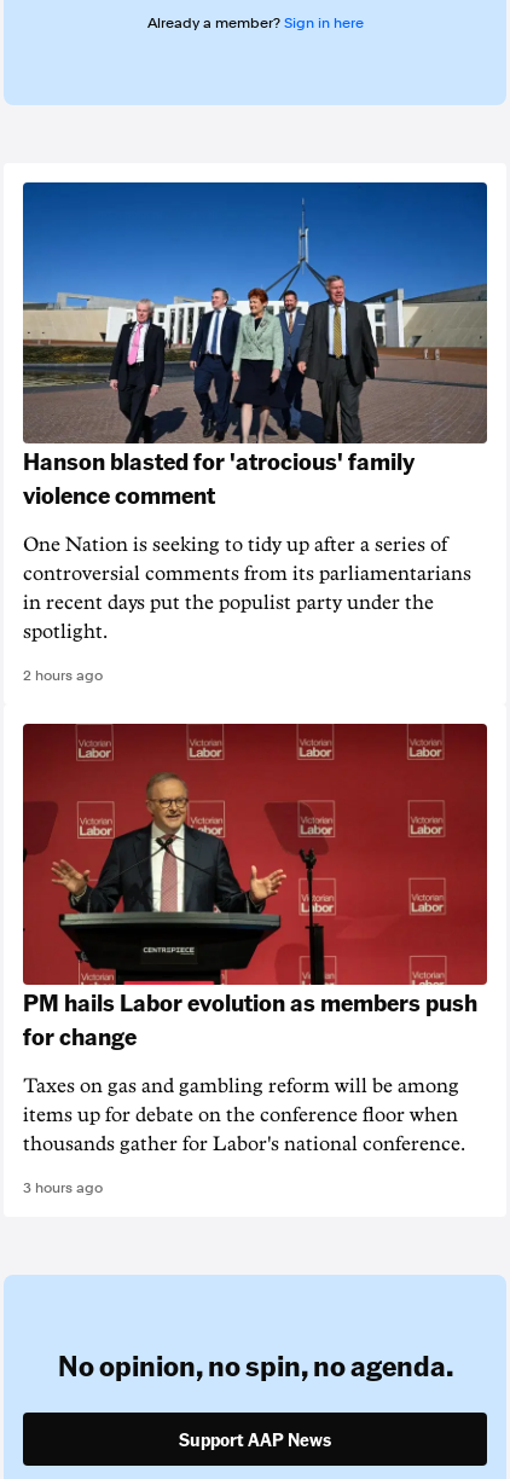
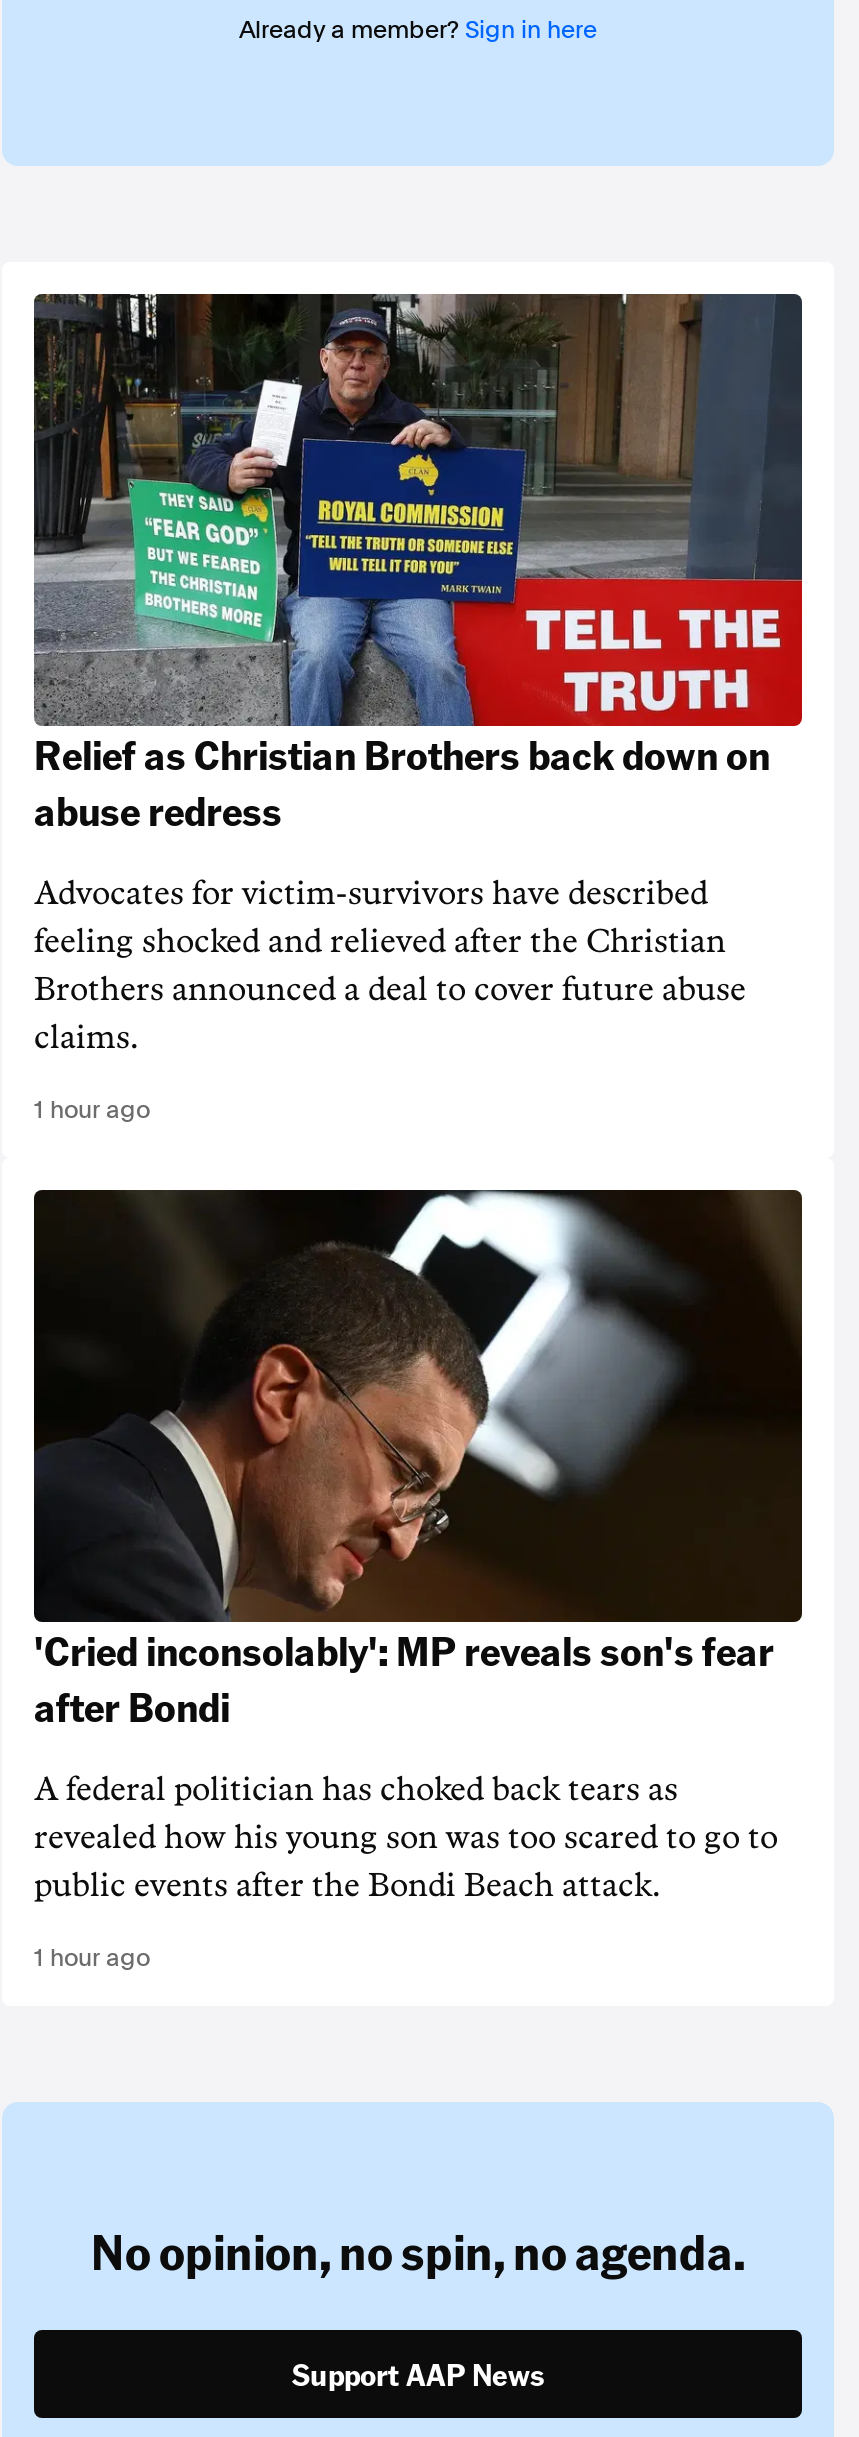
- [image]
- Hanson blasted for 'atrocious' family
- violence comment
+ [image]
+ Relief as Christian Brothers back down on
+ abuse redress

- One Nation is seeking to tidy up after a series of
+ Advocates for victim-survivors have described

- controversial comments from its parliamentarians
+ feeling shocked and relieved after the Christian

- in recent days put the populist party under the
+ Brothers announced a deal to cover future abuse

- spotlight.
+ claims.

- 2 hours ago
+ 1 hour ago

- [image]
- PM hails Labor evolution as members push
- for change
+ [image]
+ 'Cried inconsolably': MP reveals son's fear
+ after Bondi

- Taxes on gas and gambling reform will be among
+ A federal politician has choked back tears as

- items up for debate on the conference floor when
+ revealed how his young son was too scared to go to

- thousands gather for Labor's national conference.
+ public events after the Bondi Beach attack.

- 3 hours ago
+ 1 hour ago
